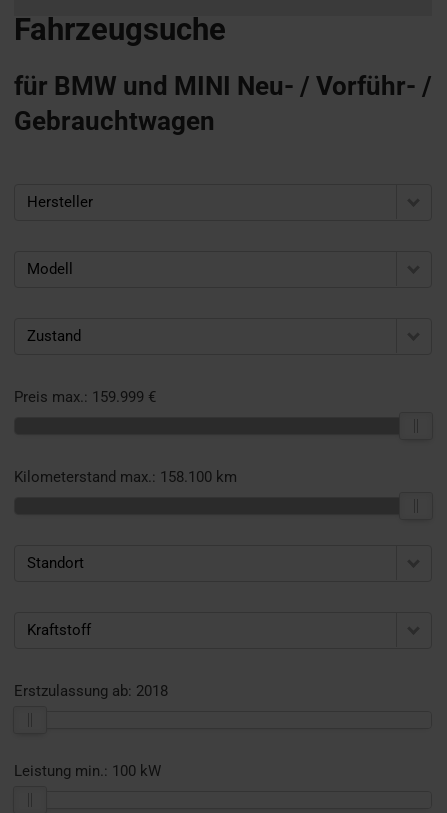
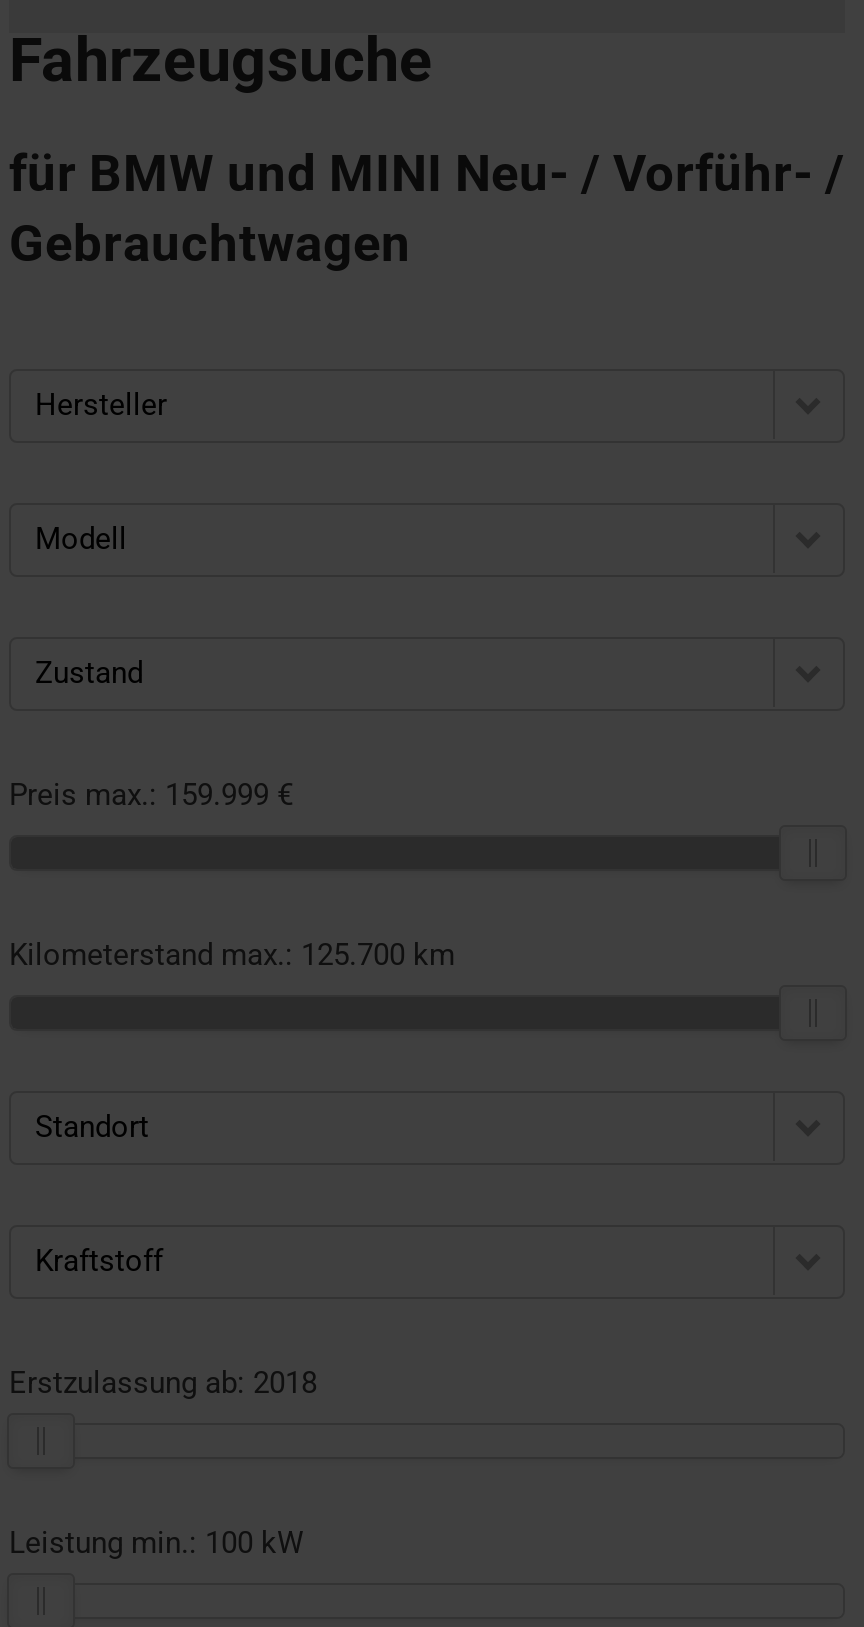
- Kilometerstand max.: 158.100 km
+ Kilometerstand max.: 125.700 km
